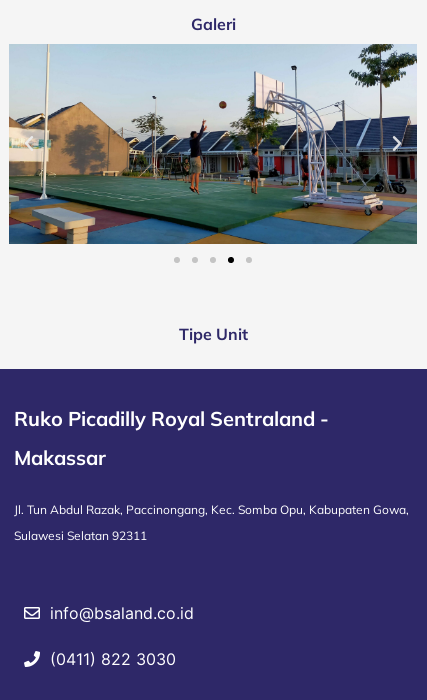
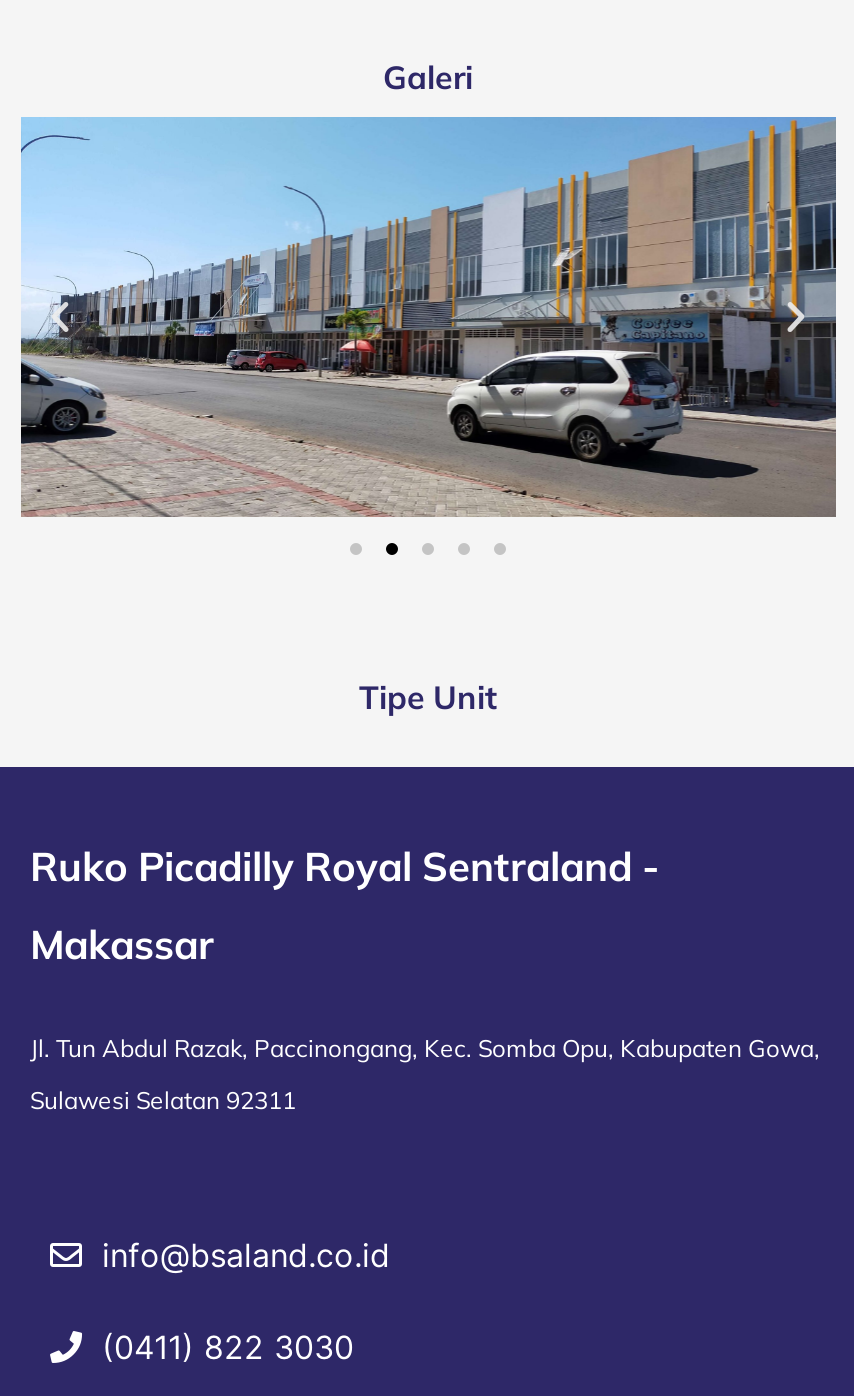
- [image]
+ [image]
